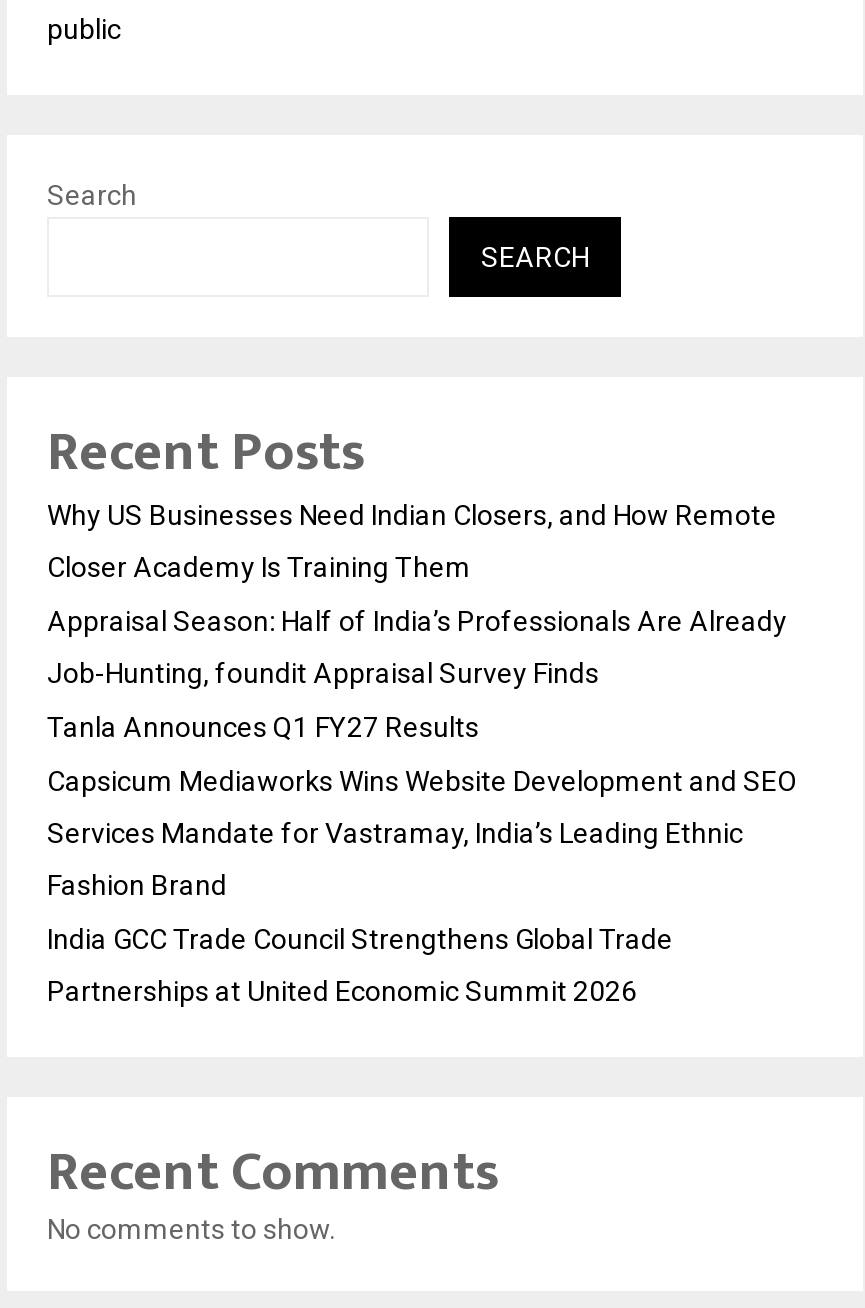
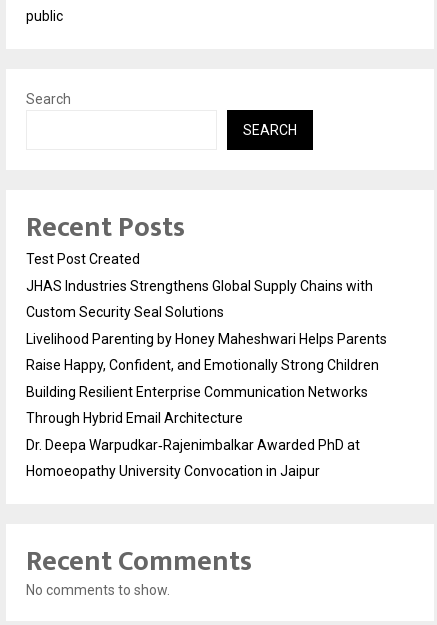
- Why US Businesses Need Indian Closers, and How Remote
- Closer Academy Is Training Them
- Appraisal Season: Half of India’s Professionals Are Already
- Job-Hunting, foundit Appraisal Survey Finds
- Tanla Announces Q1 FY27 Results
- Capsicum Mediaworks Wins Website Development and SEO
- Services Mandate for Vastramay, India’s Leading Ethnic
- Fashion Brand
- India GCC Trade Council Strengthens Global Trade
- Partnerships at United Economic Summit 2026
+ Test Post Created
+ JHAS Industries Strengthens Global Supply Chains with
+ Custom Security Seal Solutions
+ Livelihood Parenting by Honey Maheshwari Helps Parents
+ Raise Happy, Confident, and Emotionally Strong Children
+ Building Resilient Enterprise Communication Networks
+ Through Hybrid Email Architecture
+ Dr. Deepa Warpudkar‑Rajenimbalkar Awarded PhD at
+ Homoeopathy University Convocation in Jaipur
